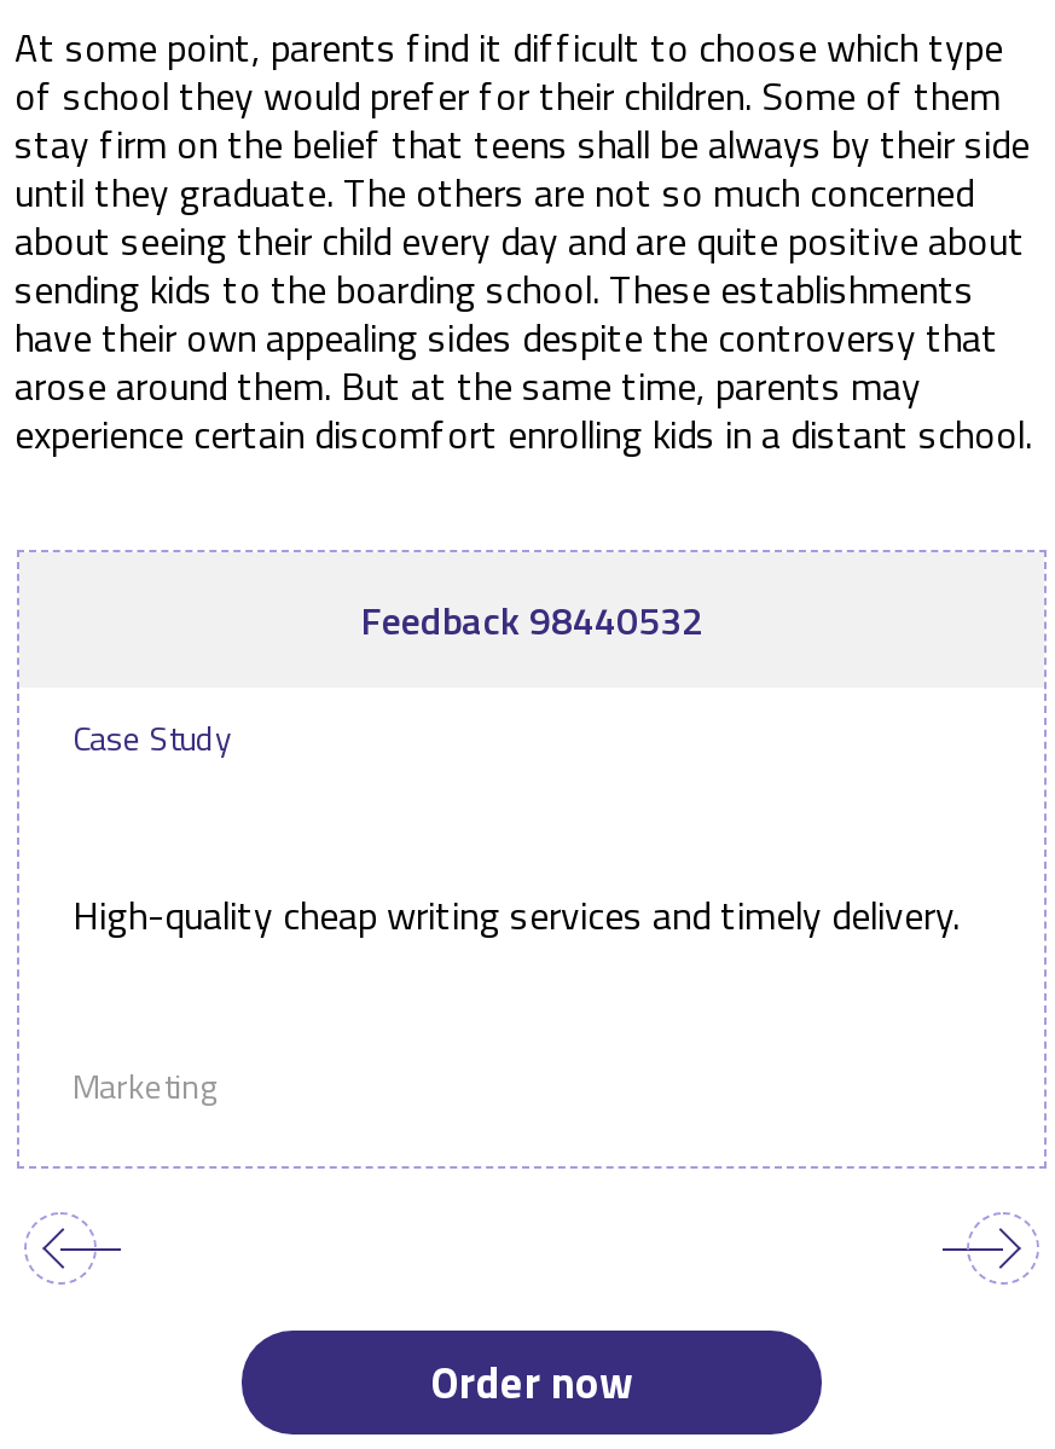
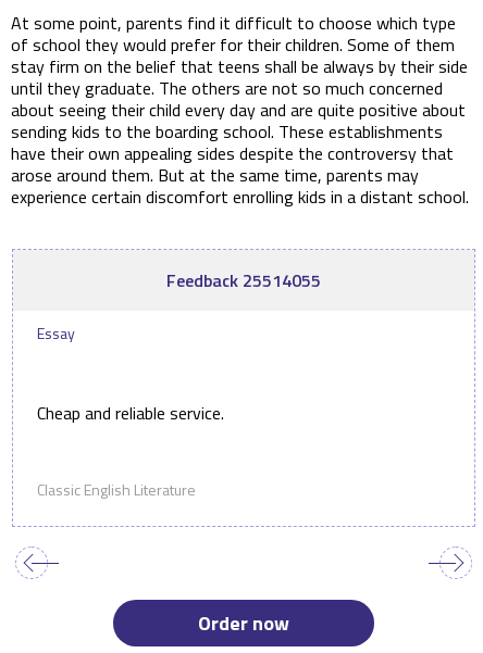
- Feedback 98440532
+ Feedback 25514055

- Case Study
+ Essay

- High-quality cheap writing services and timely delivery.
+ Cheap and reliable service.

- Marketing
+ Classic English Literature
